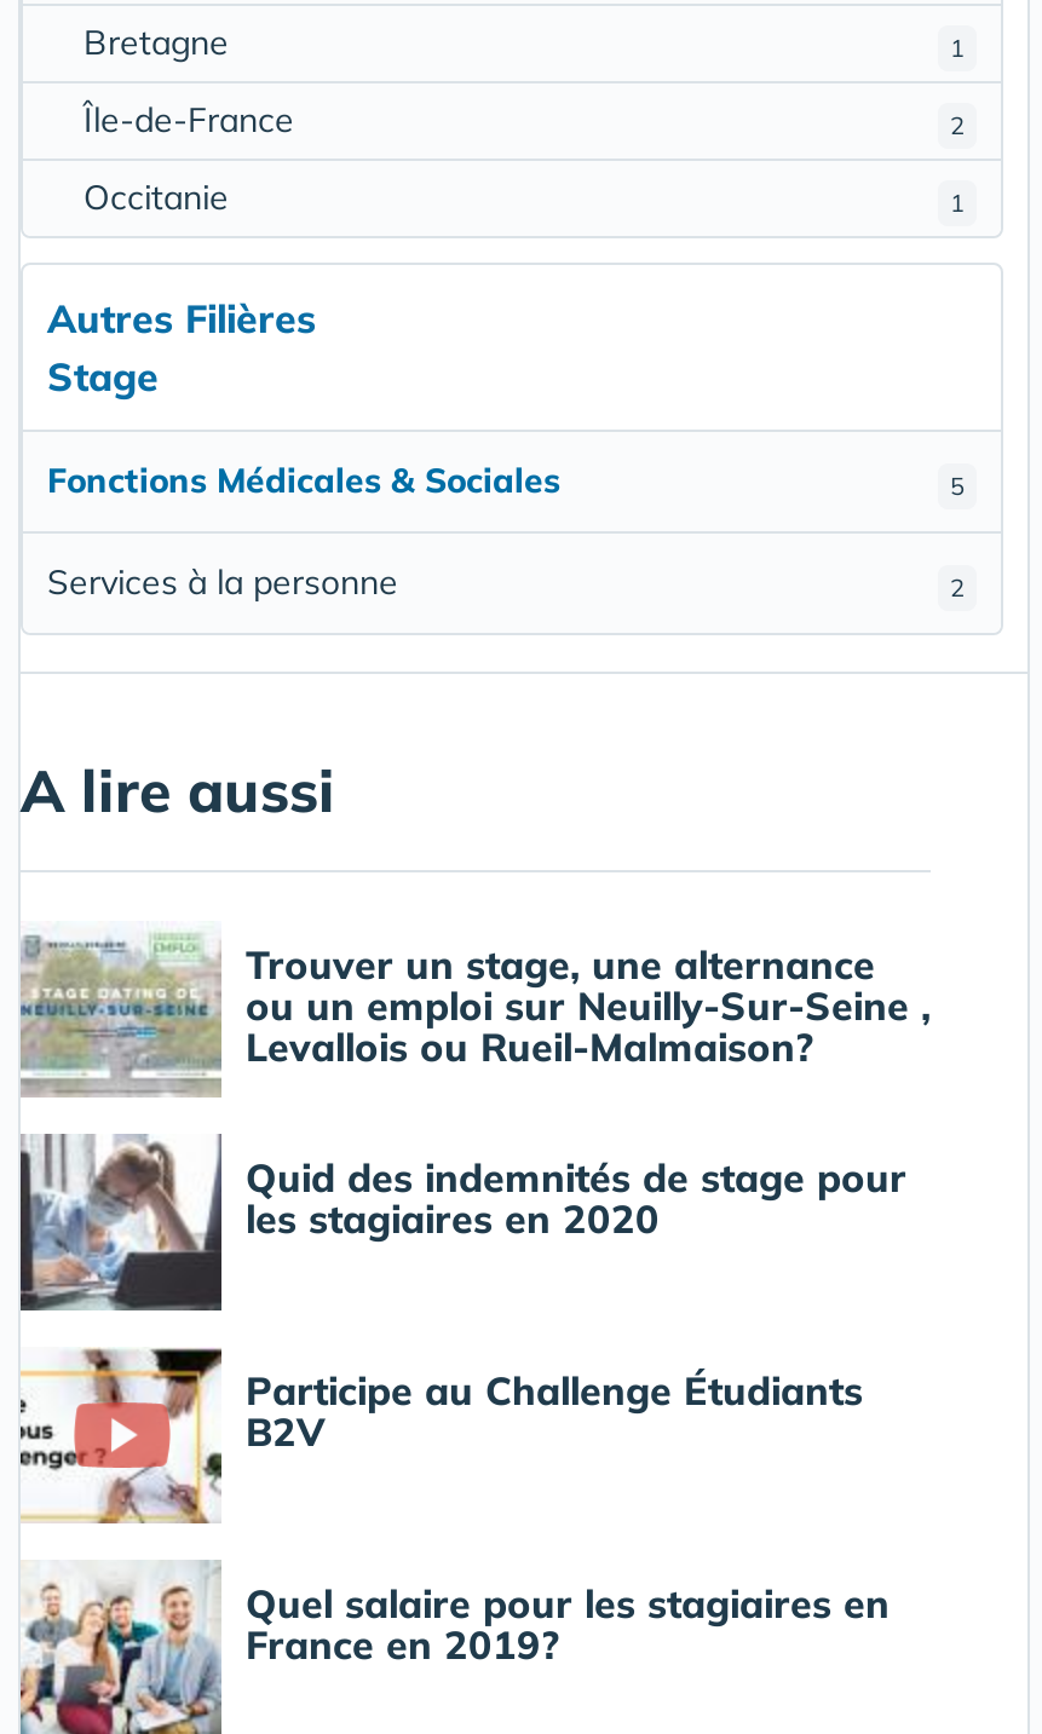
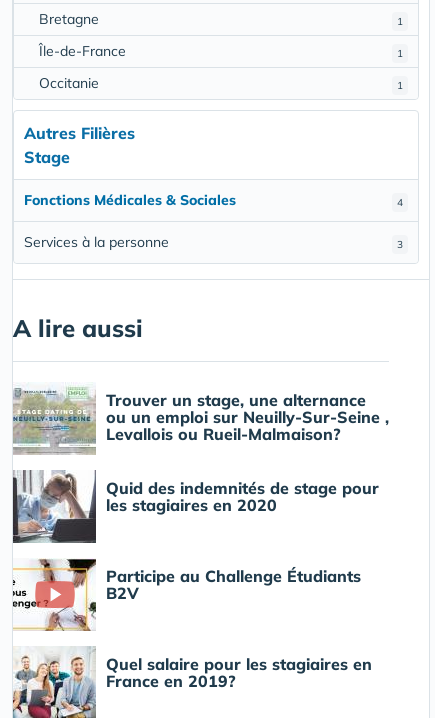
- 2
+ 1

- 5
+ 4

- 2
+ 3
